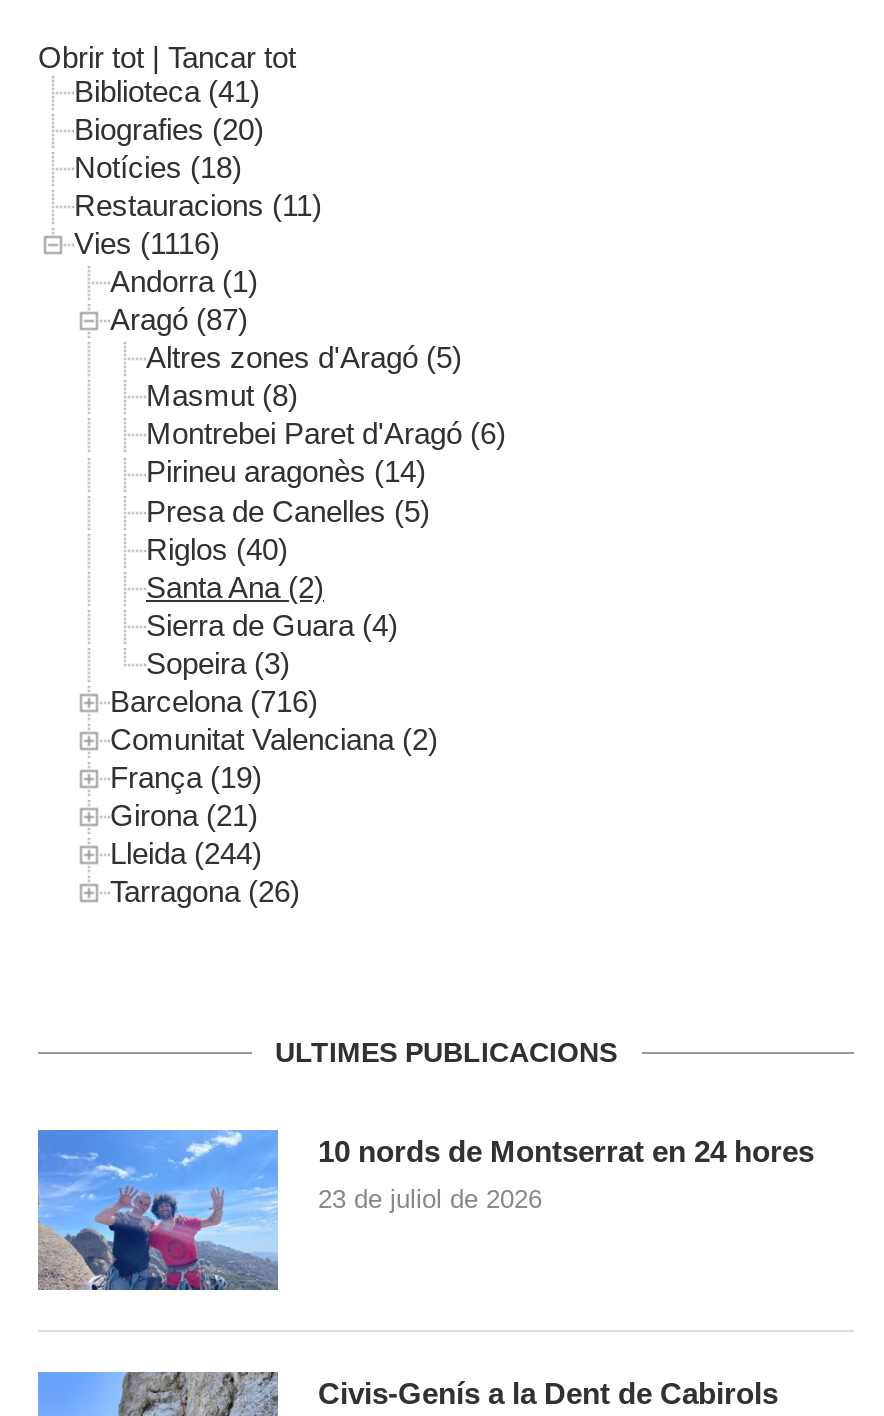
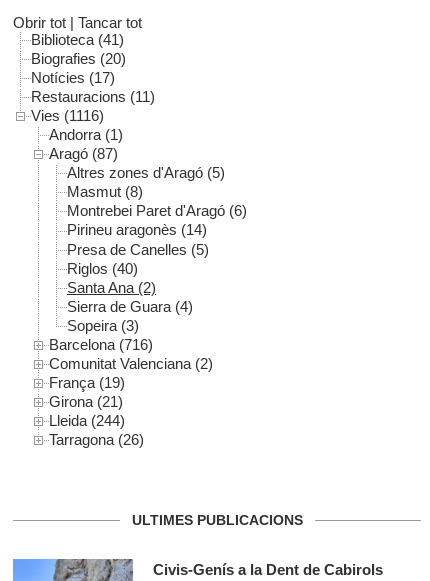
- Notícies (18)
+ Notícies (17)

- [image]
- 10 nords de Montserrat en 24 hores
- 23 de juliol de 2026
